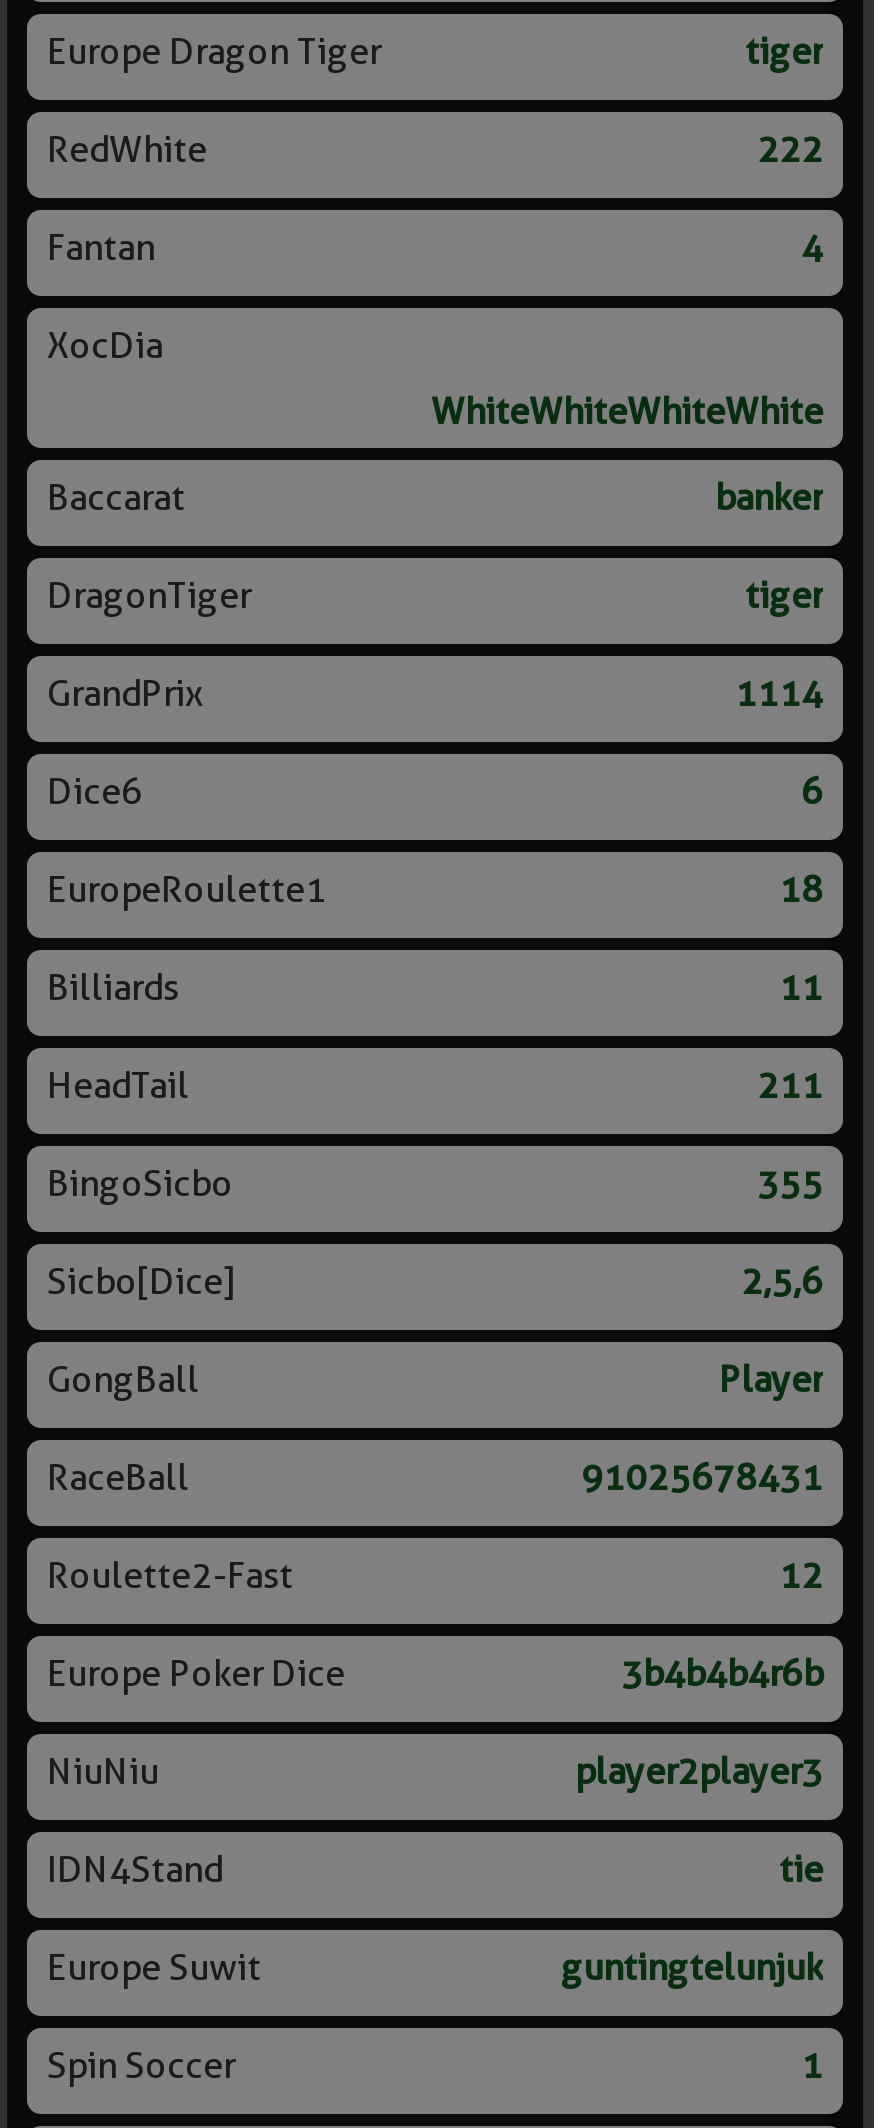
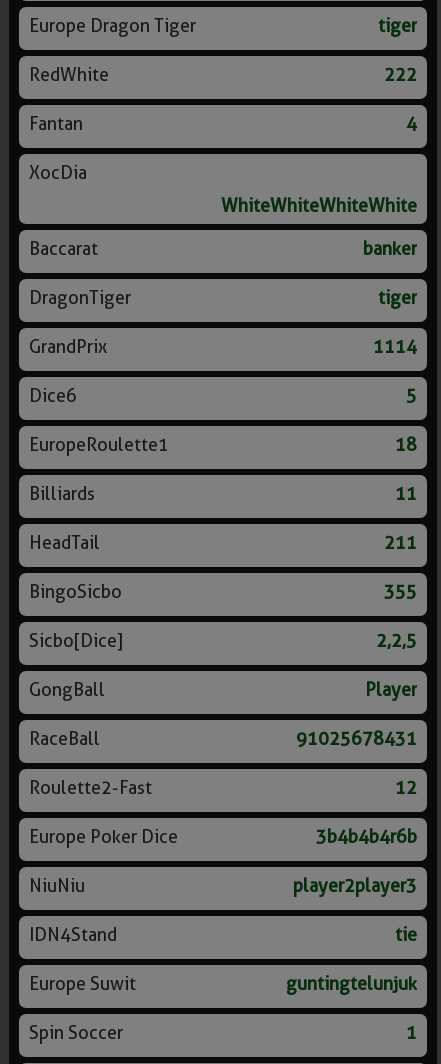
- 6
+ 5

- 2,5,6
+ 2,2,5
